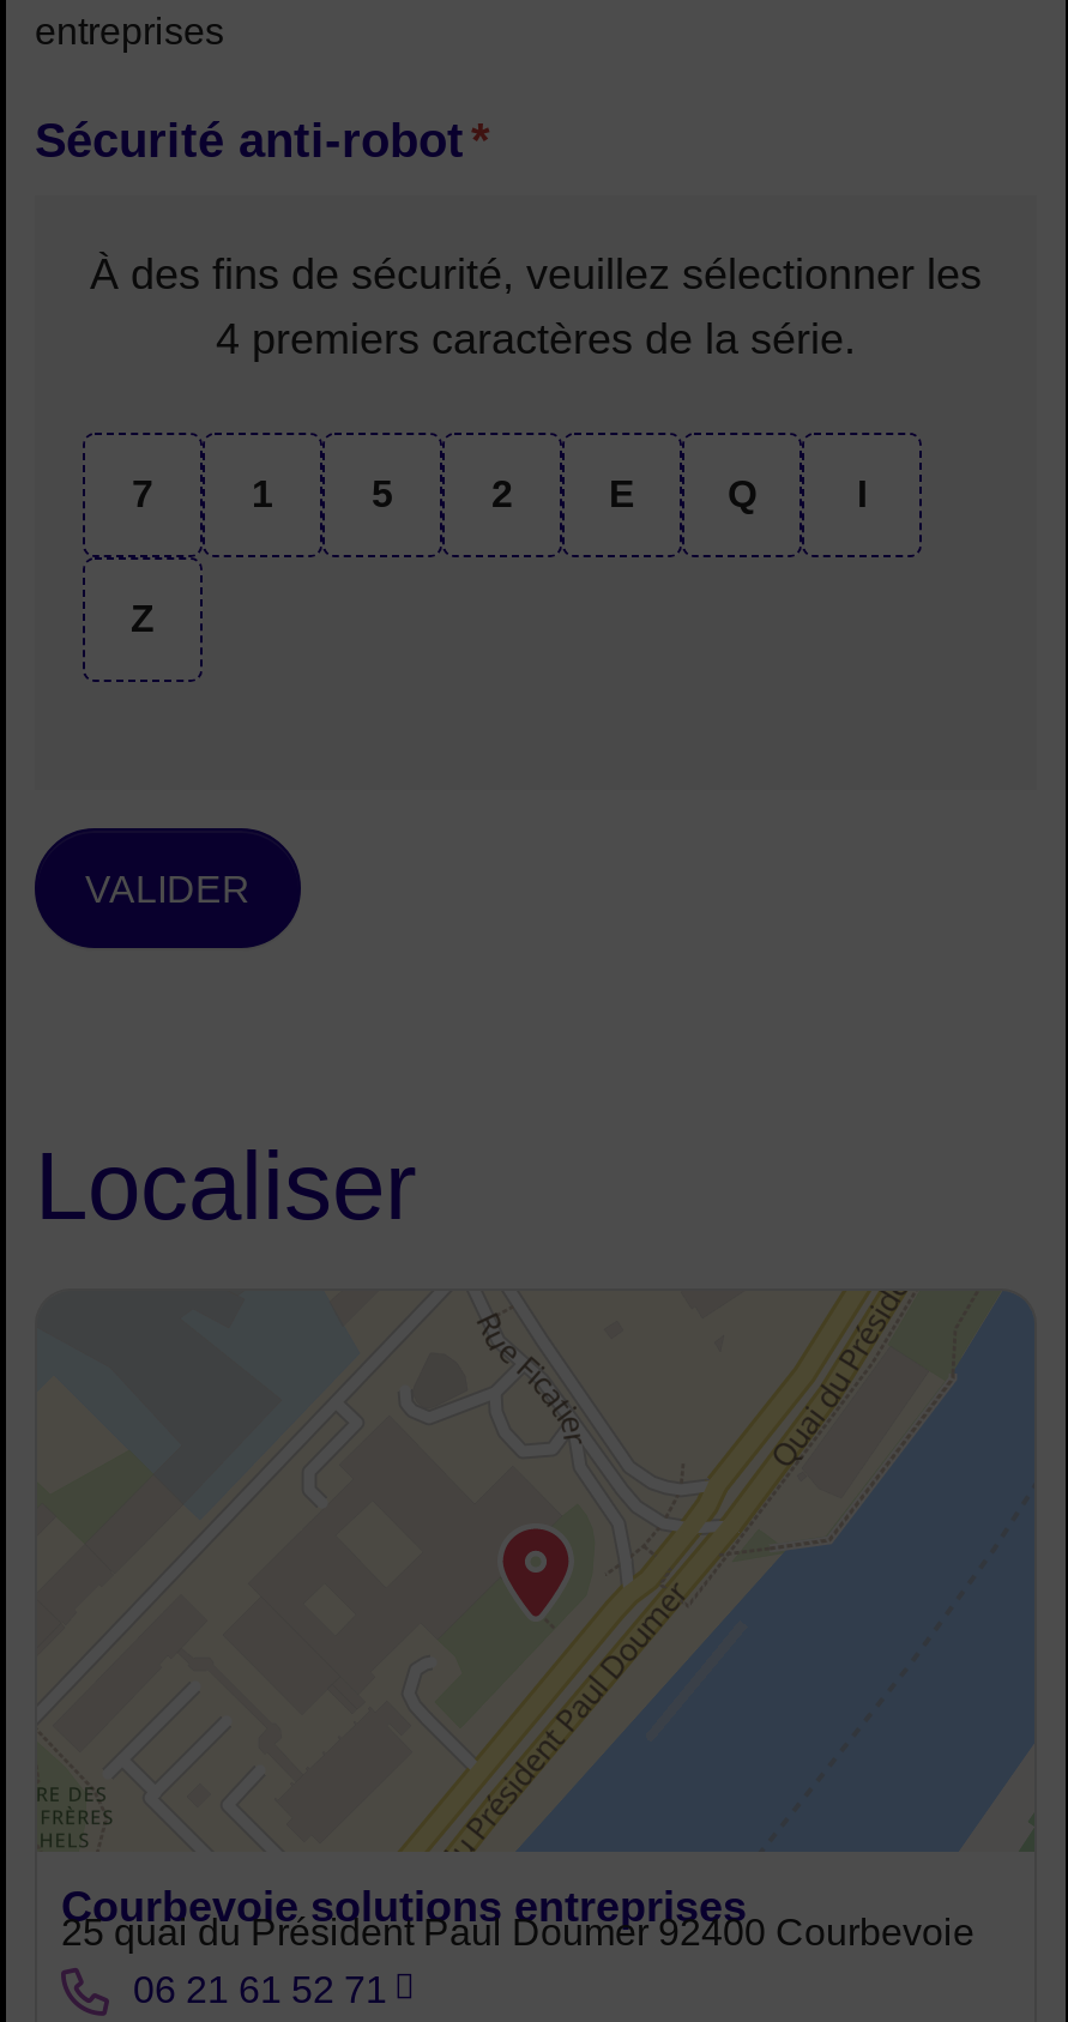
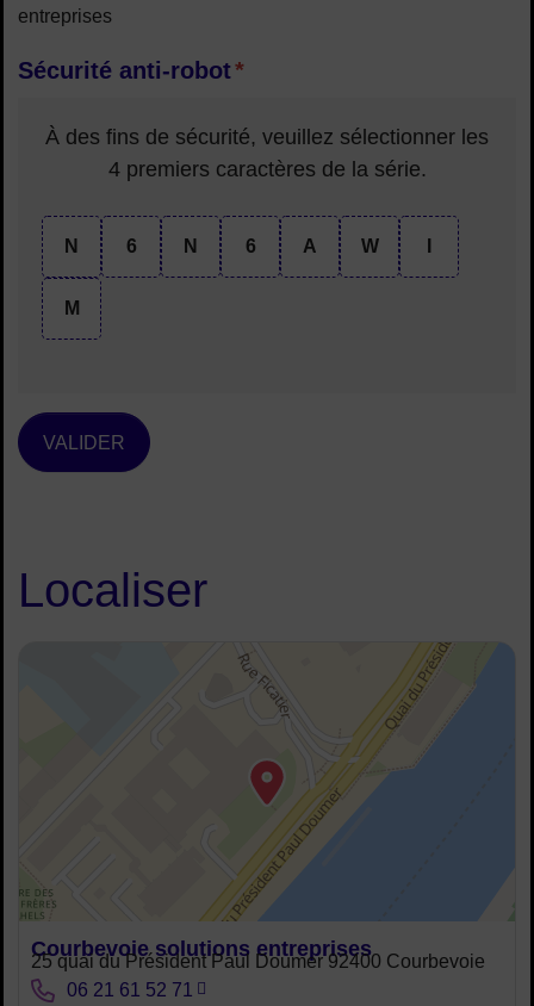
- 7
- 1
- 5
- 2
- E
- Q
+ N
+ 6
+ N
+ 6
+ A
+ W

- Z
+ M
